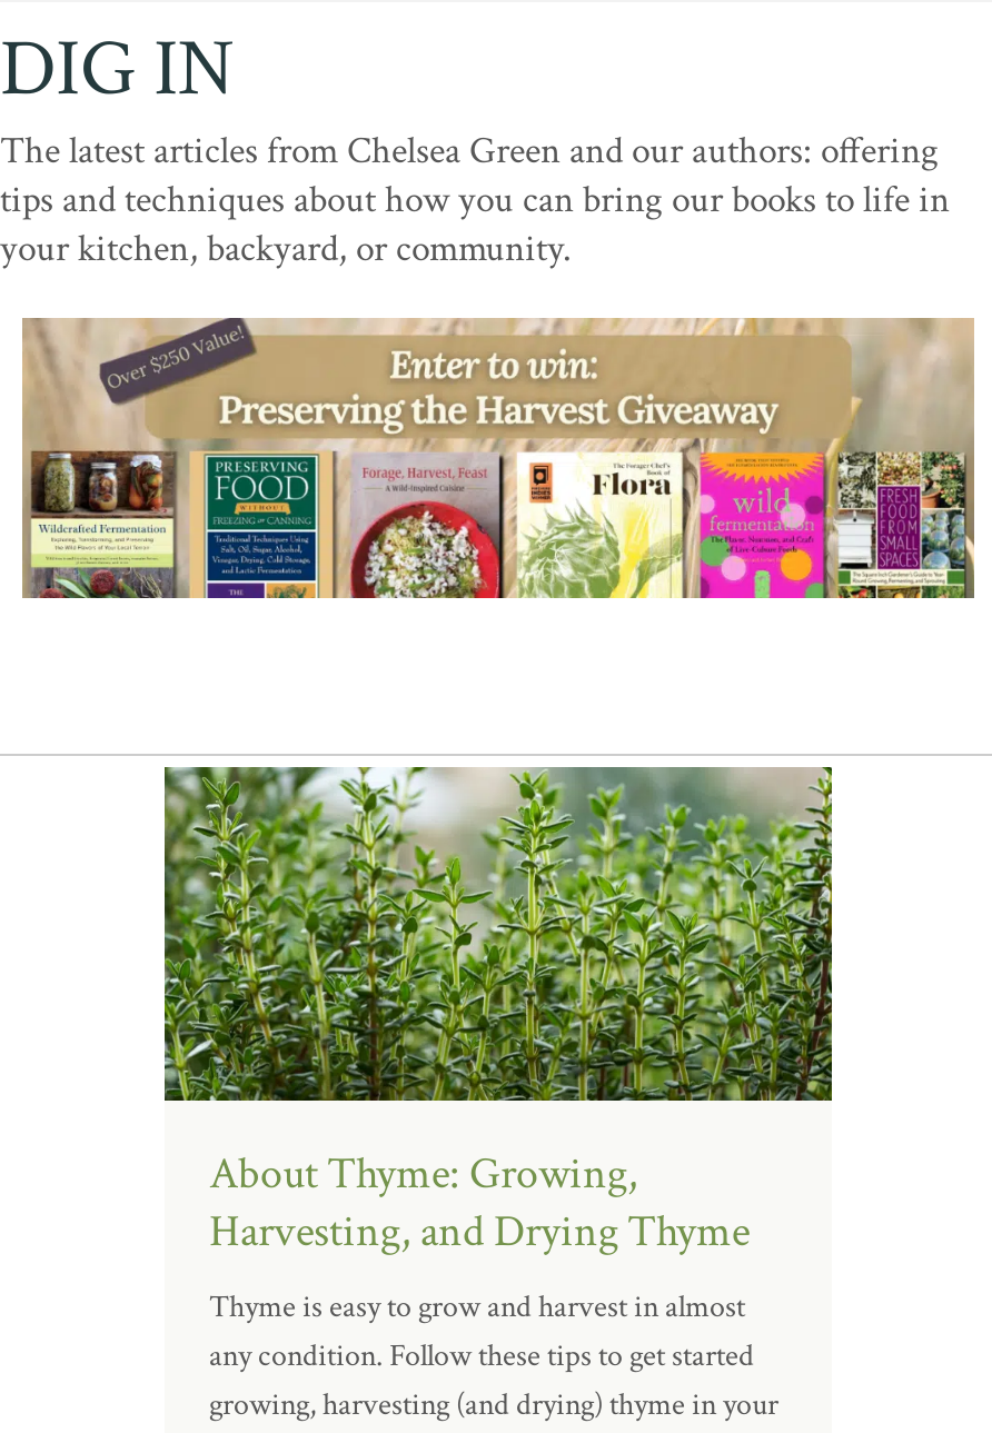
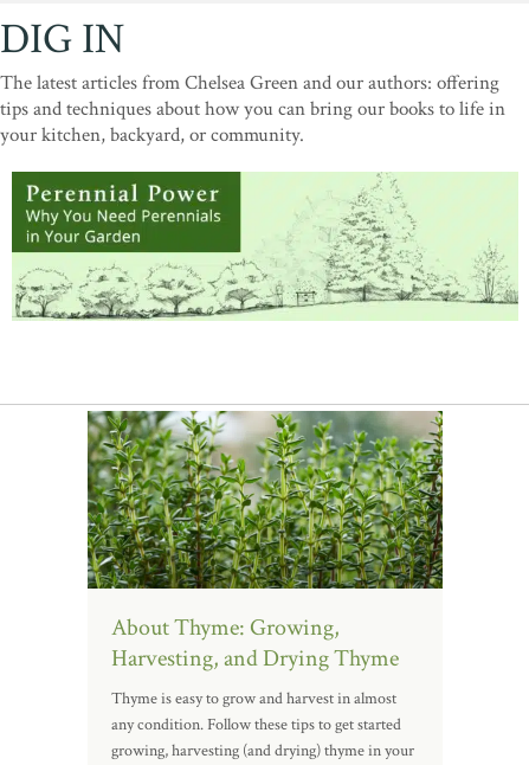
- [image]
+ [image]
